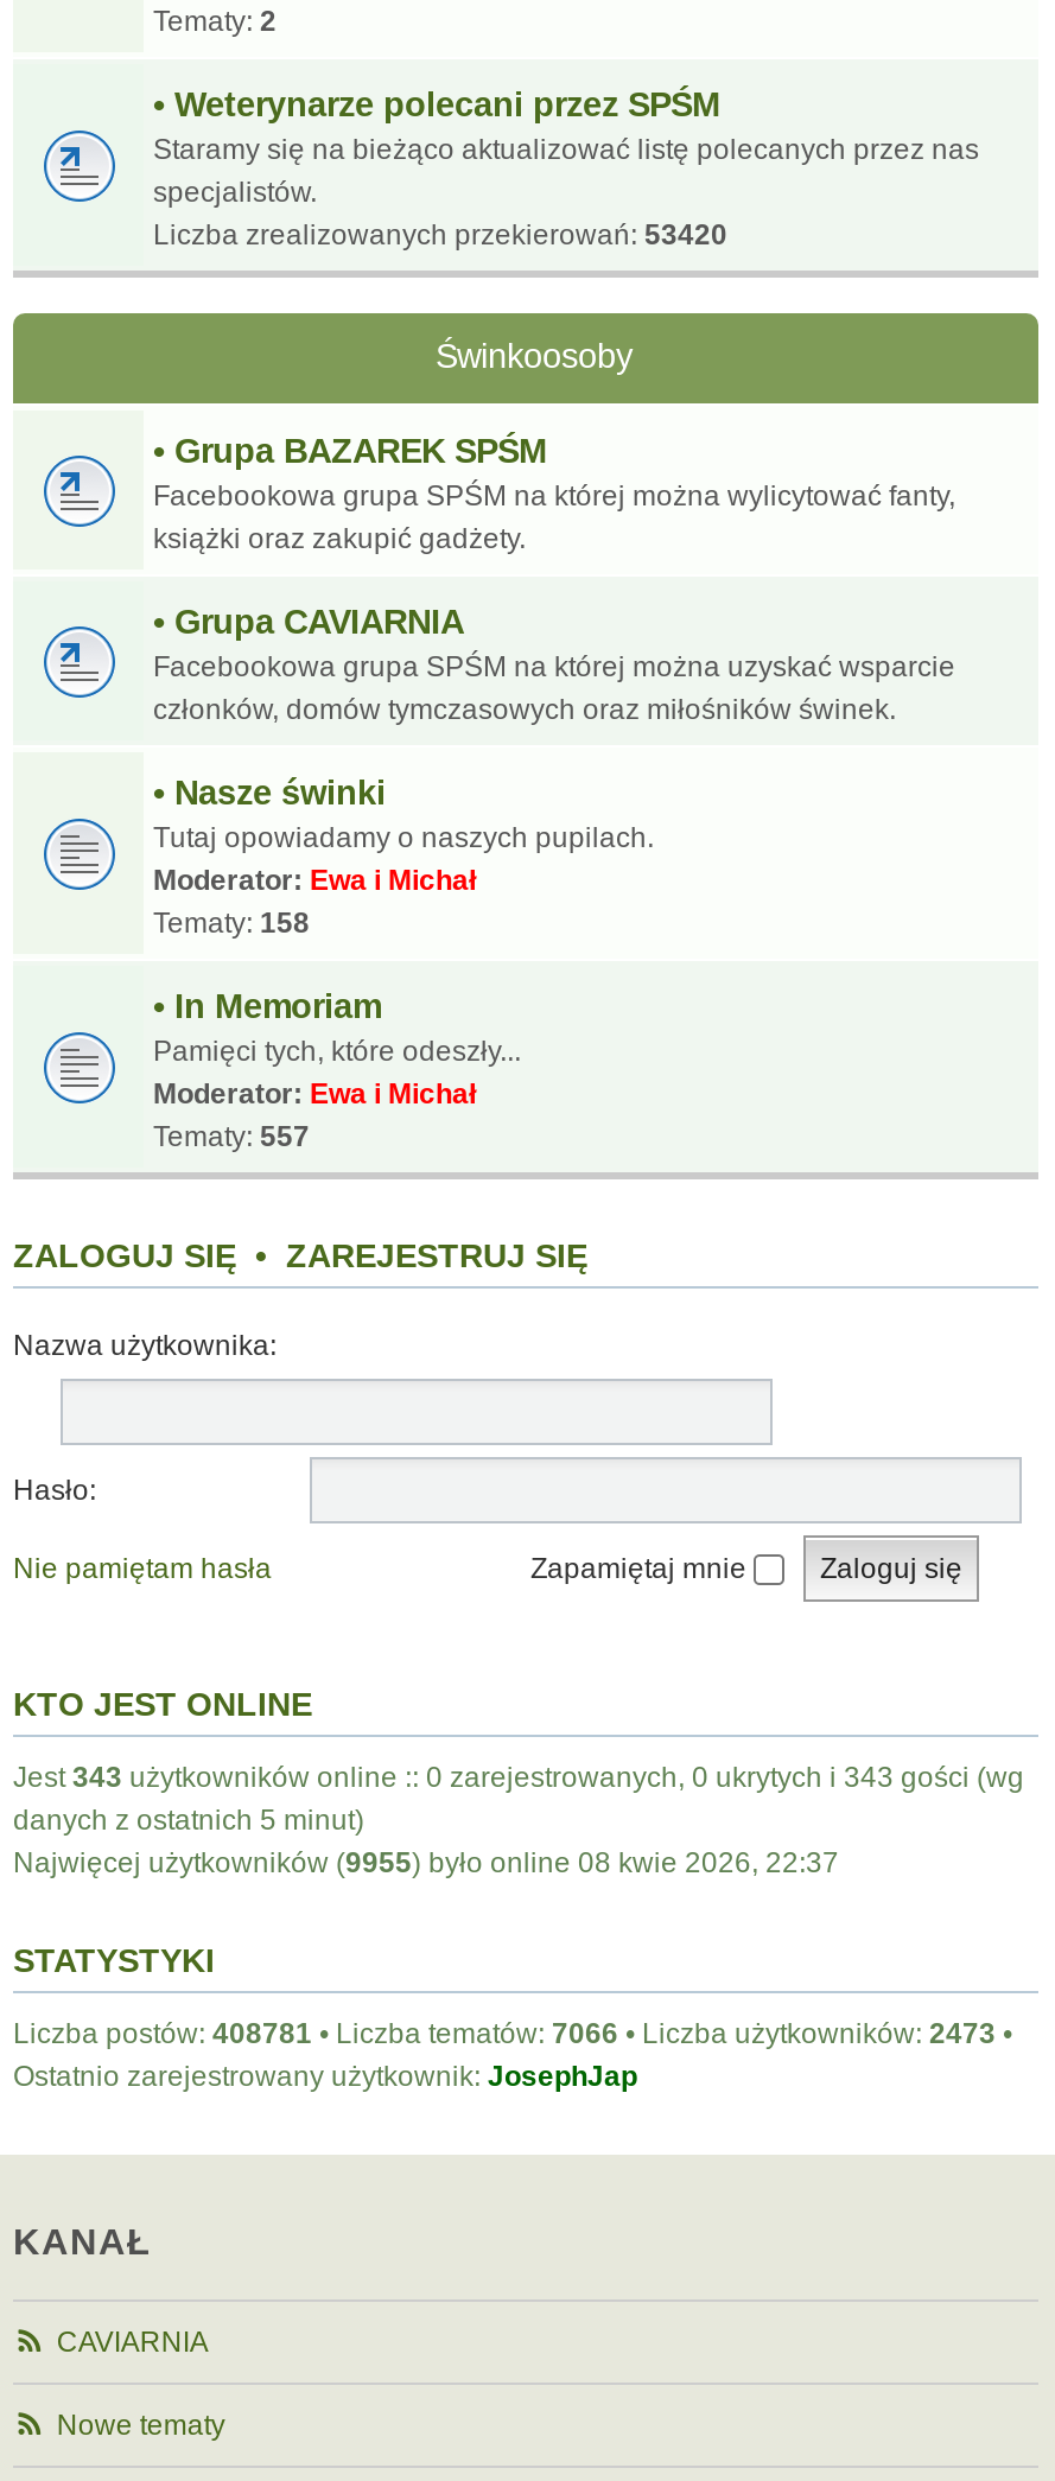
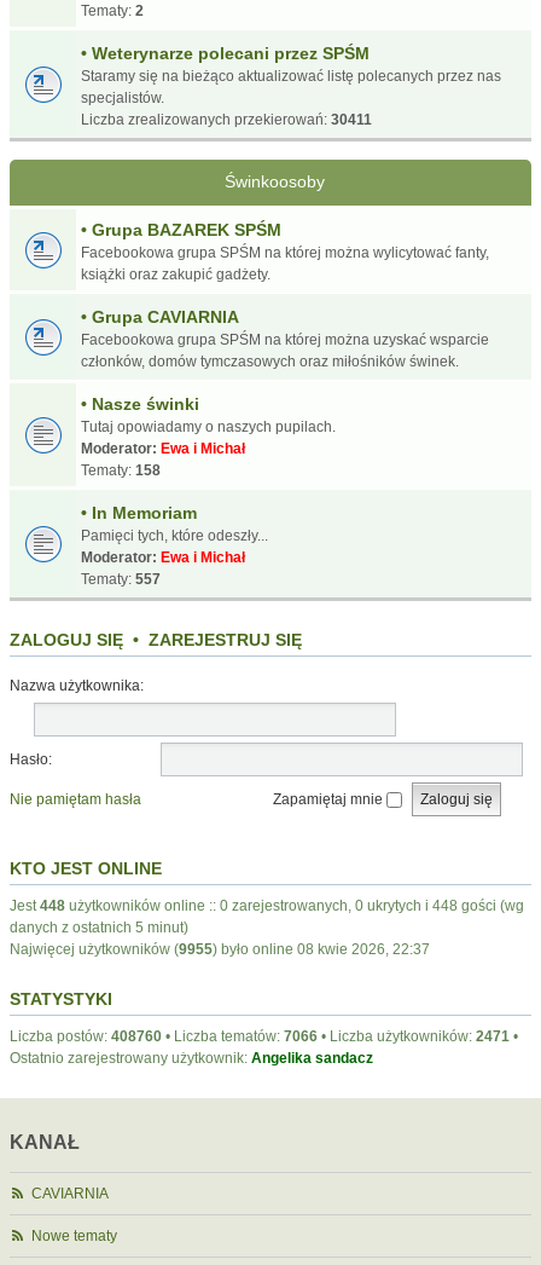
- Liczba zrealizowanych przekierowań: 53420
+ Liczba zrealizowanych przekierowań: 30411

- Jest 343 użytkowników online :: 0 zarejestrowanych, 0 ukrytych i 343 gości (wg
+ Jest 448 użytkowników online :: 0 zarejestrowanych, 0 ukrytych i 448 gości (wg

- Liczba postów: 408781 • Liczba tematów: 7066 • Liczba użytkowników: 2473 •
- Ostatnio zarejestrowany użytkownik: JosephJap
+ Liczba postów: 408760 • Liczba tematów: 7066 • Liczba użytkowników: 2471 •
+ Ostatnio zarejestrowany użytkownik: Angelika sandacz
